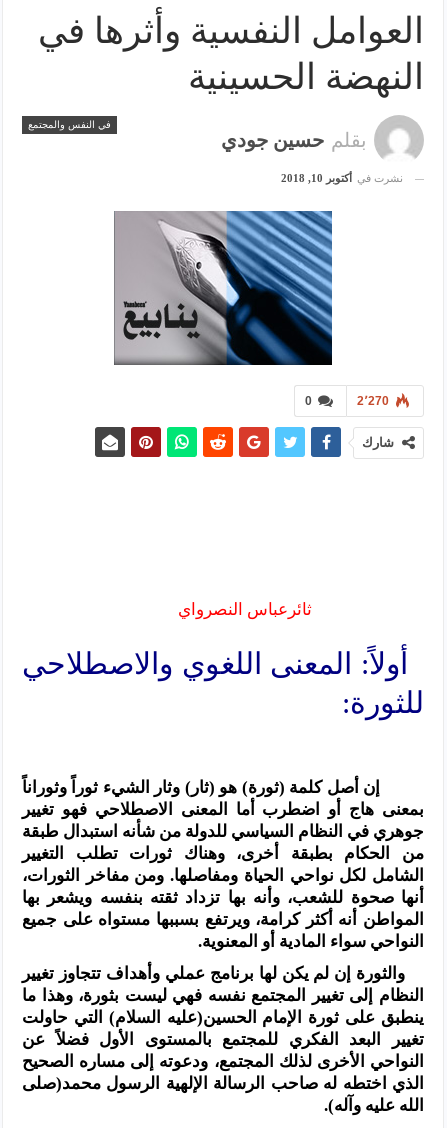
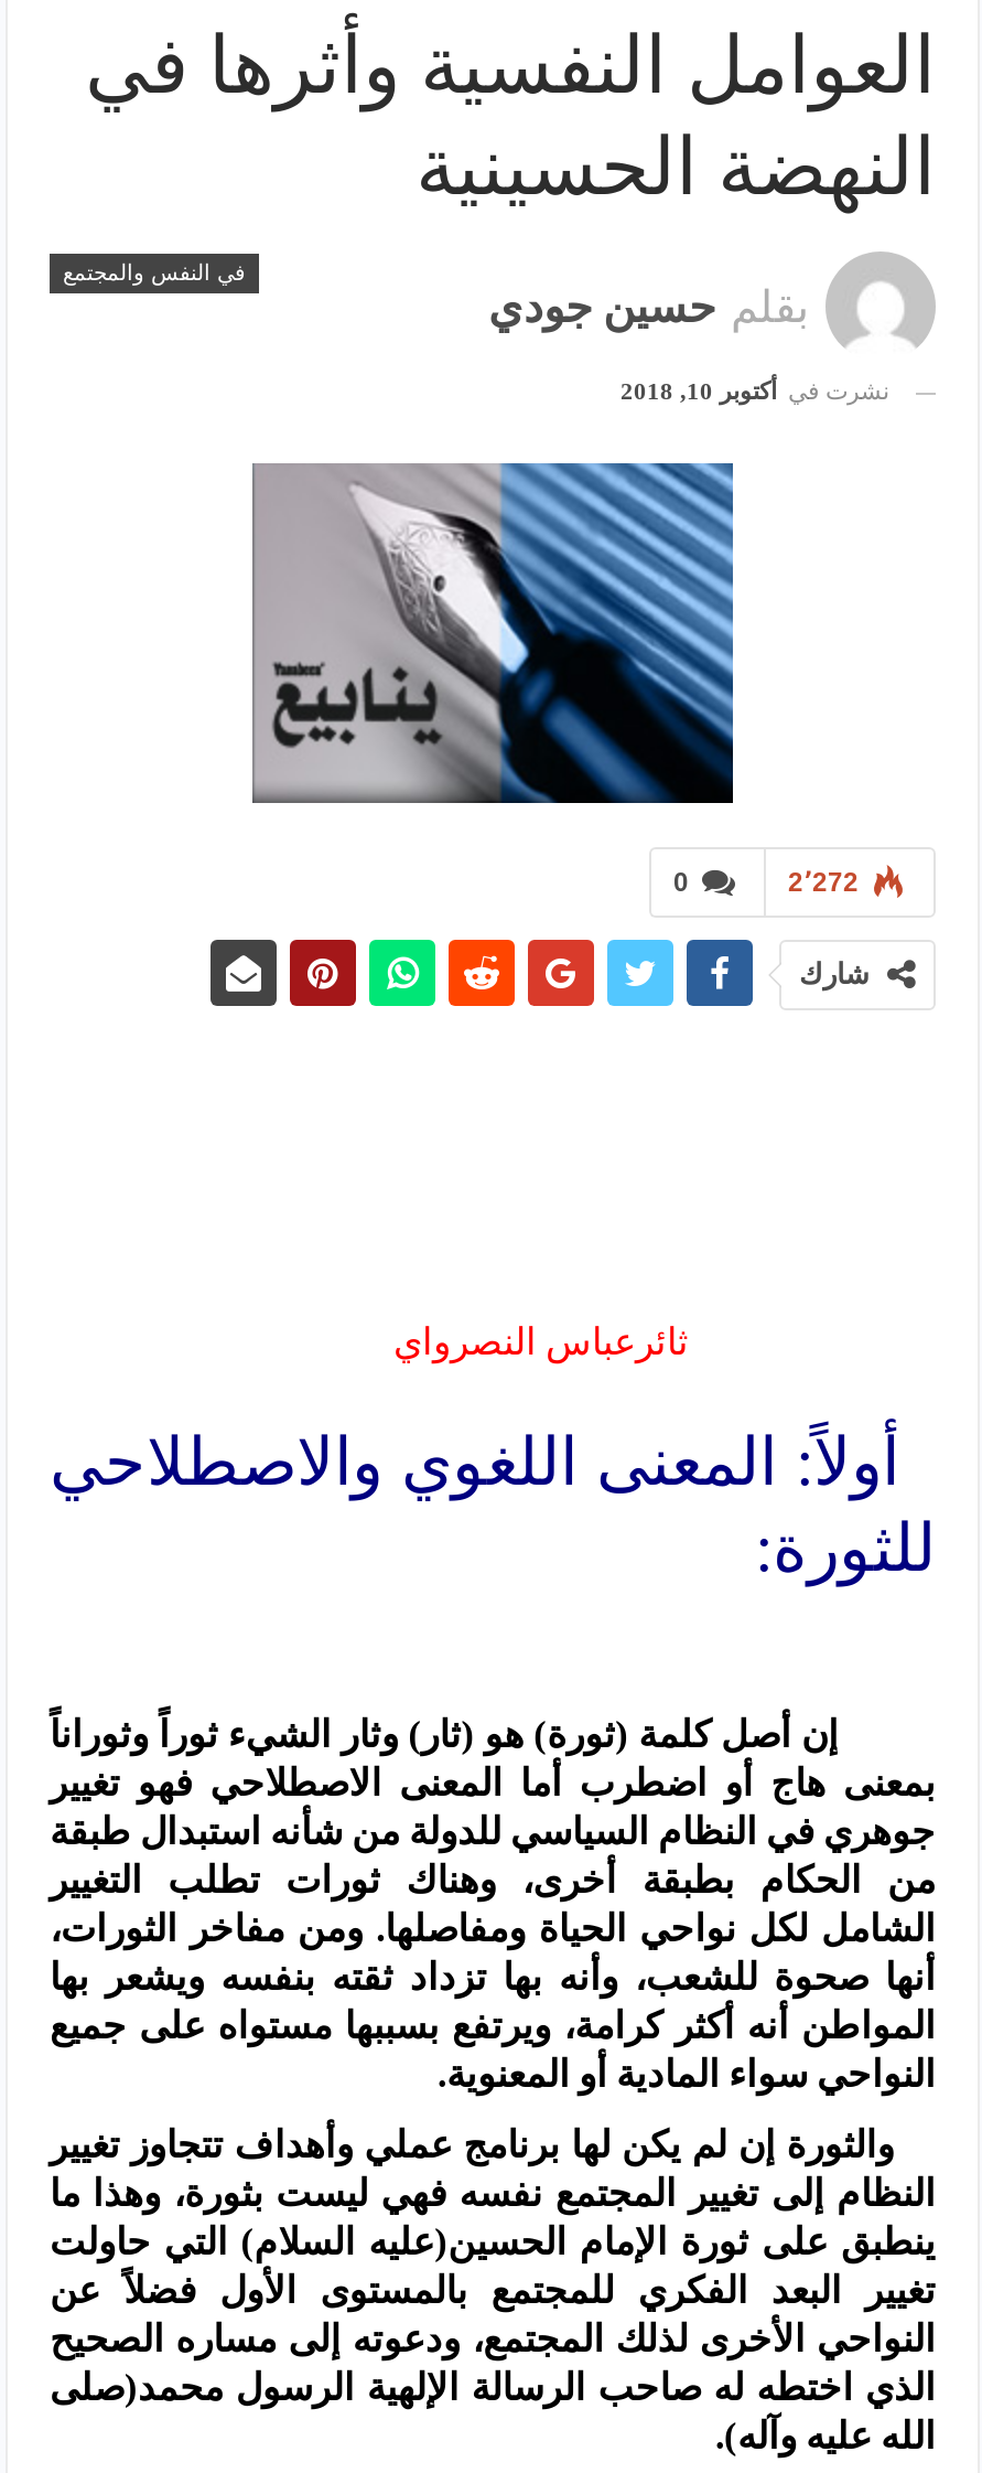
- 2٬270
+ 2٬272
